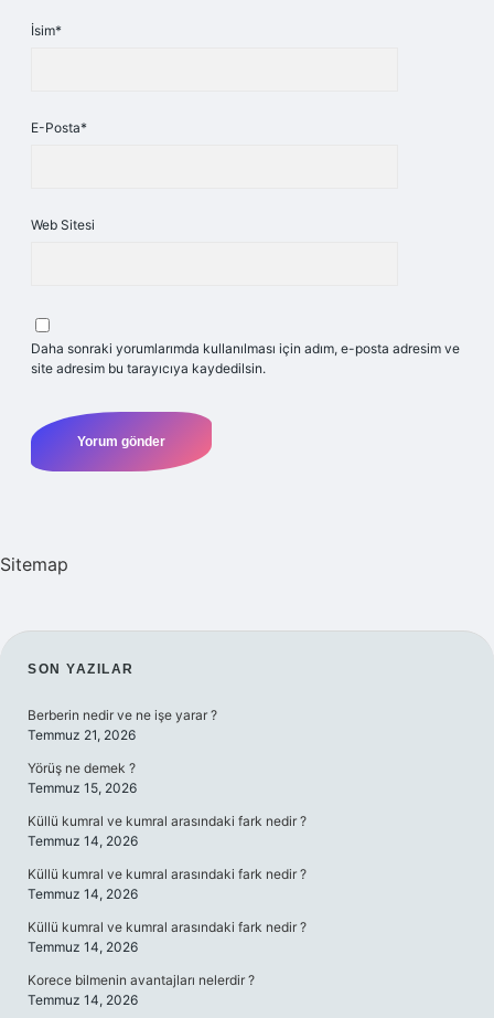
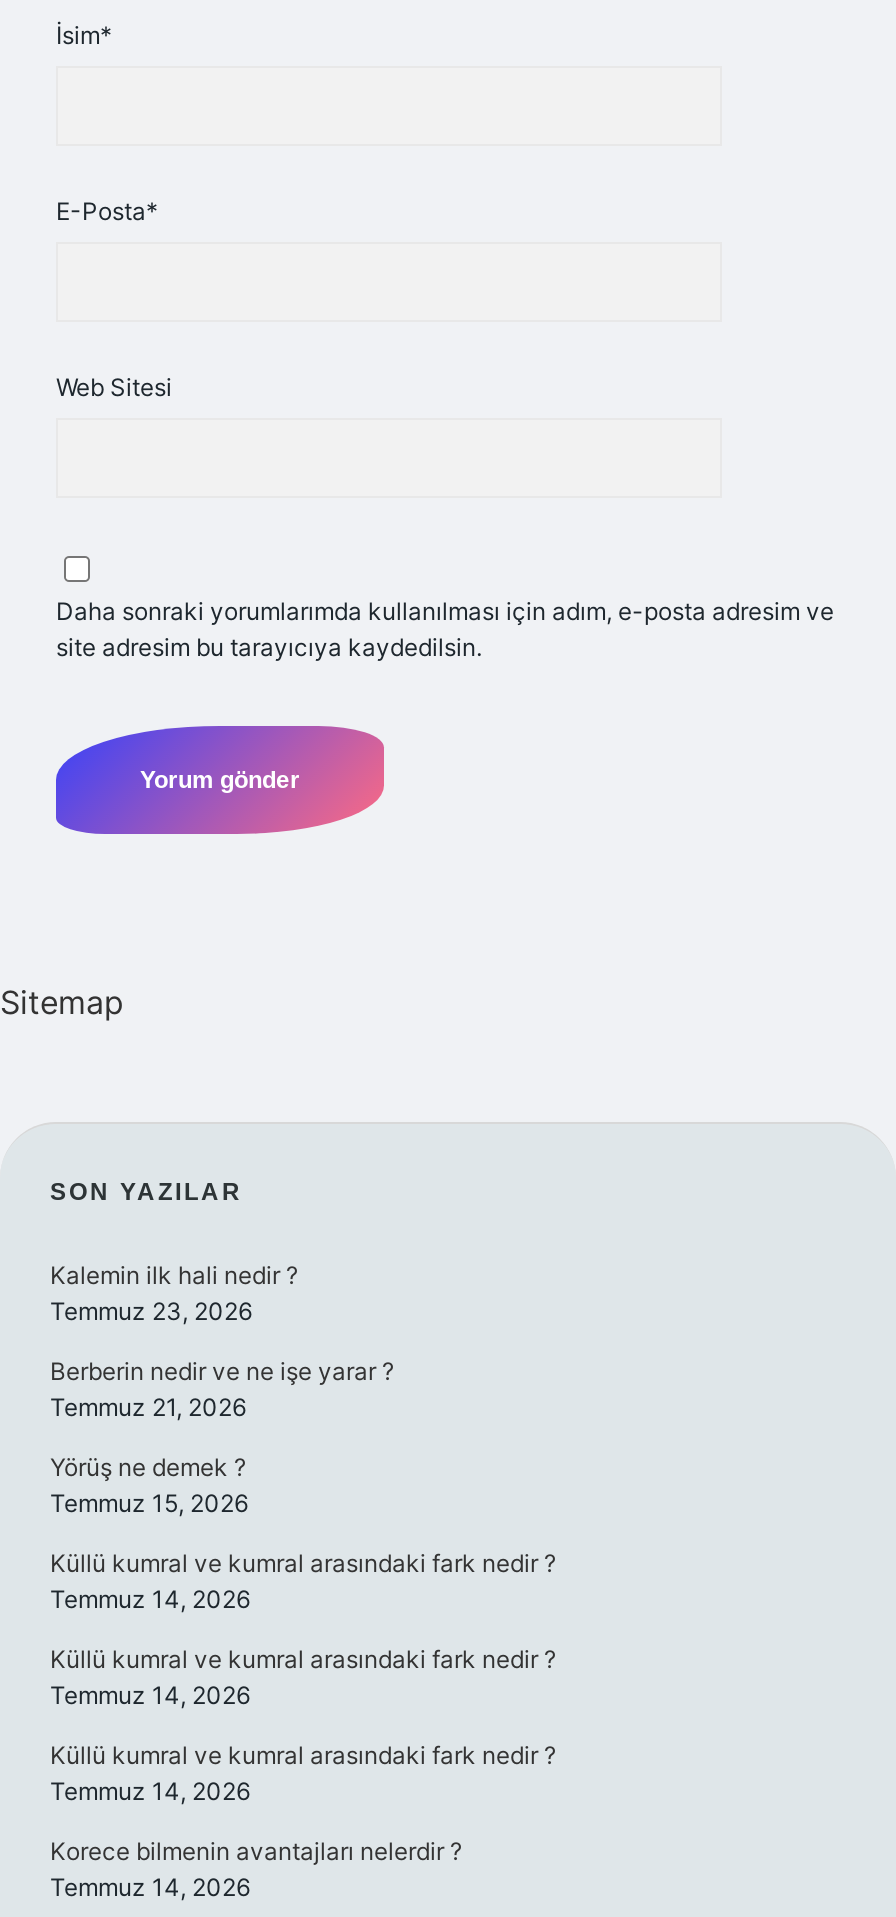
+ Kalemin ilk hali nedir ?
+ Temmuz 23, 2026
